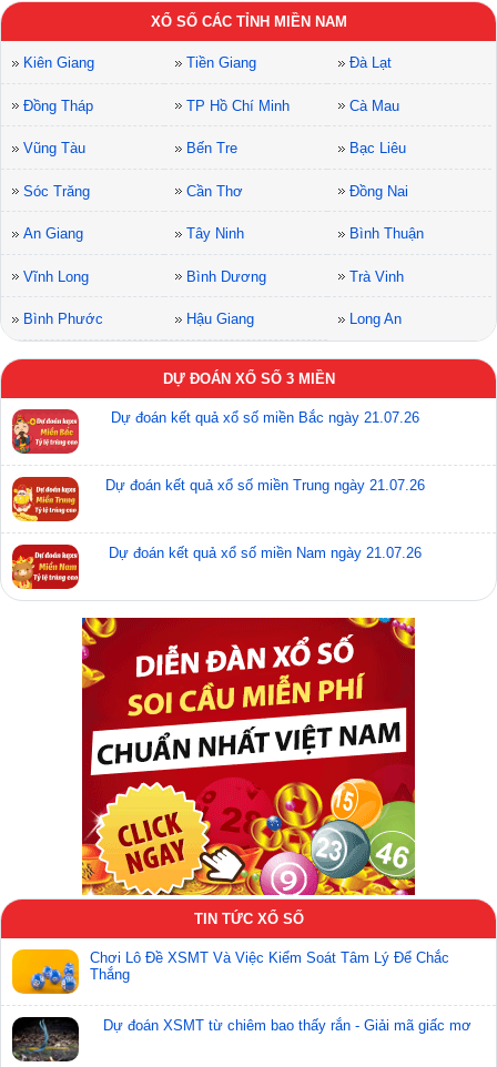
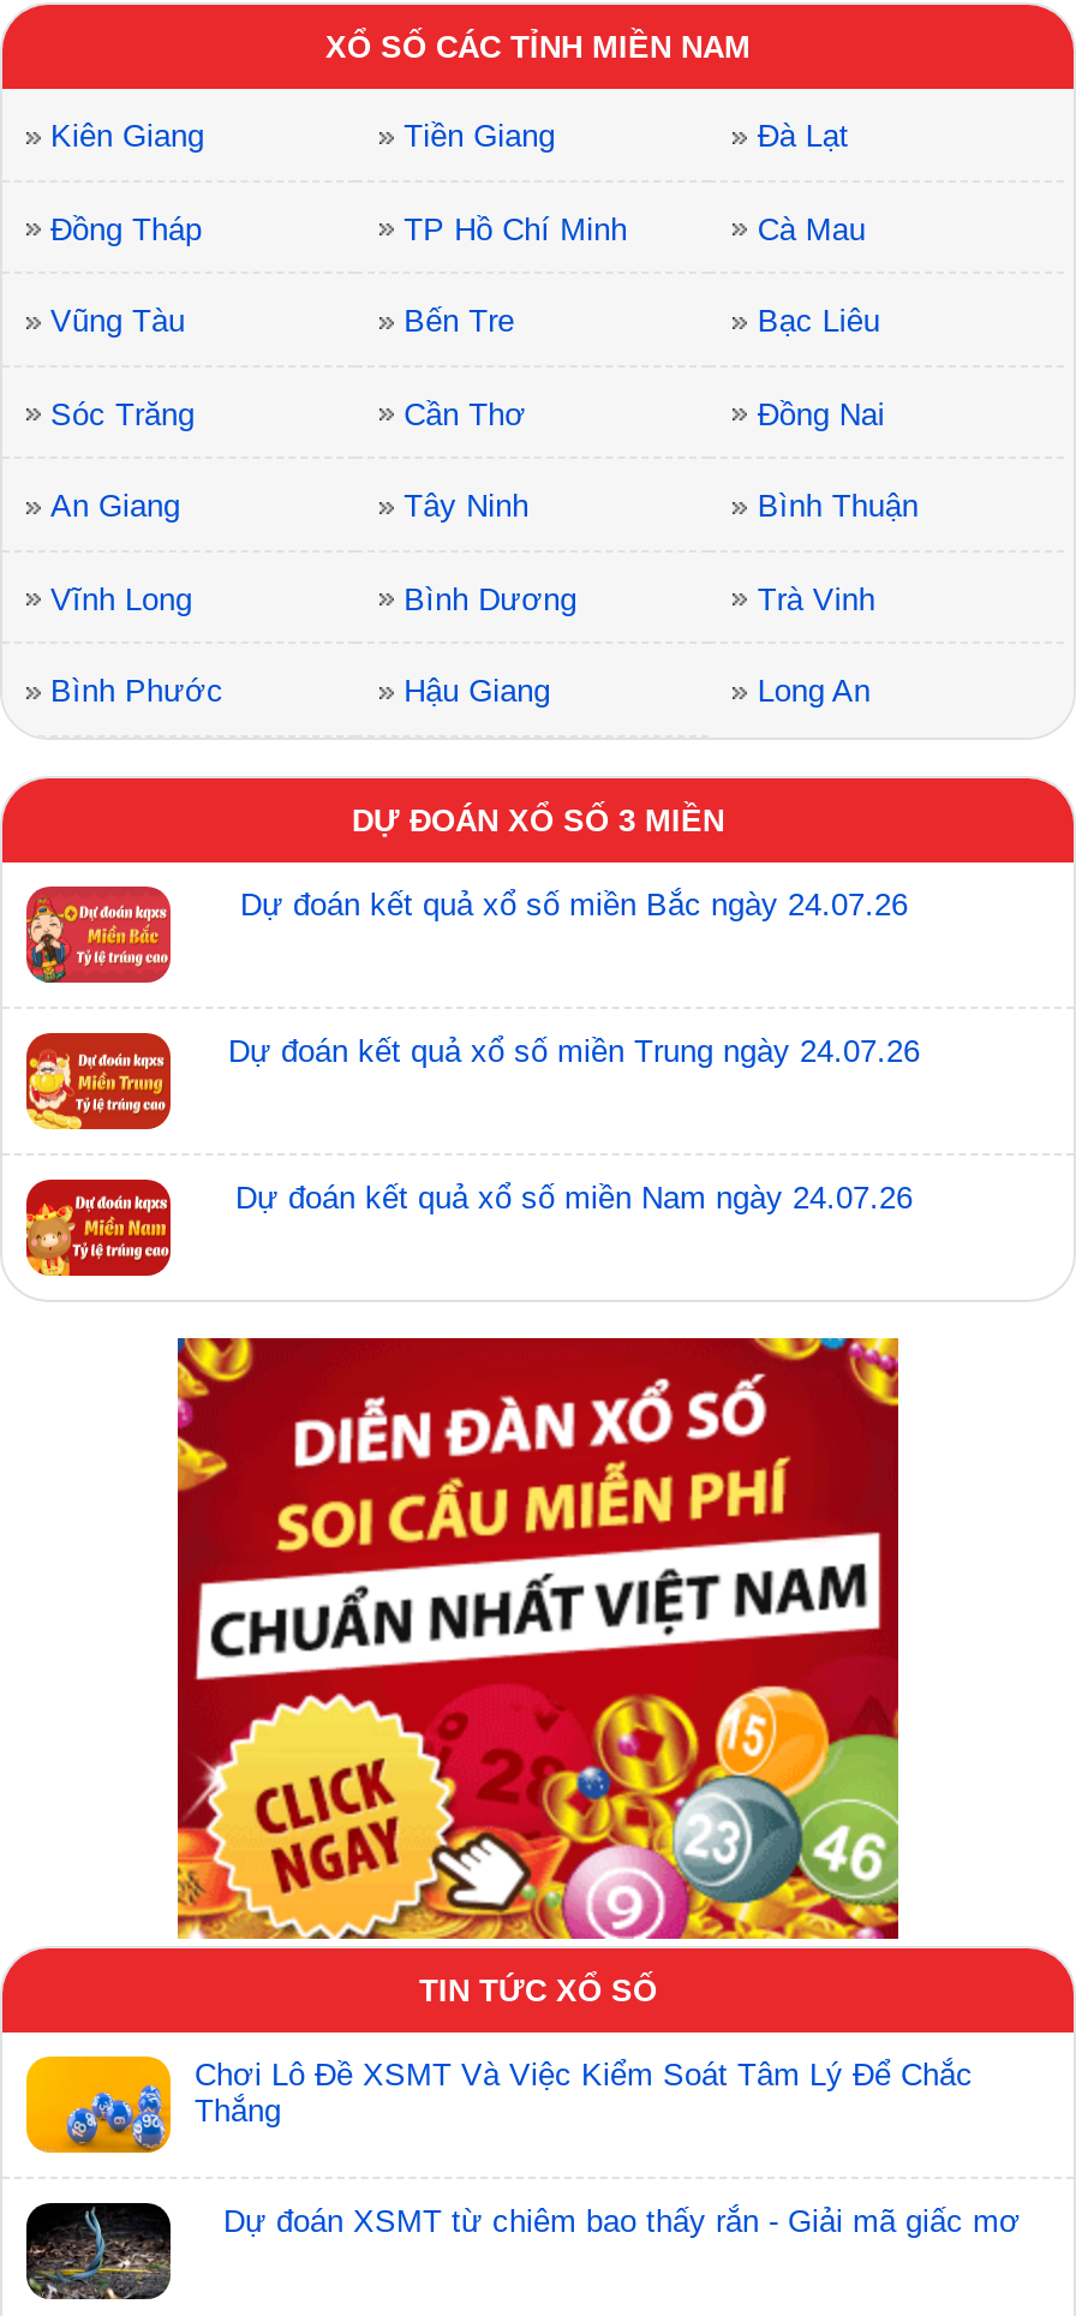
- Dự đoán kết quả xổ số miền Bắc ngày 21.07.26
+ Dự đoán kết quả xổ số miền Bắc ngày 24.07.26

- Dự đoán kết quả xổ số miền Trung ngày 21.07.26
+ Dự đoán kết quả xổ số miền Trung ngày 24.07.26

- Dự đoán kết quả xổ số miền Nam ngày 21.07.26
+ Dự đoán kết quả xổ số miền Nam ngày 24.07.26
